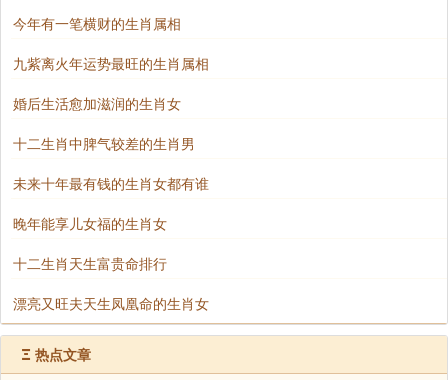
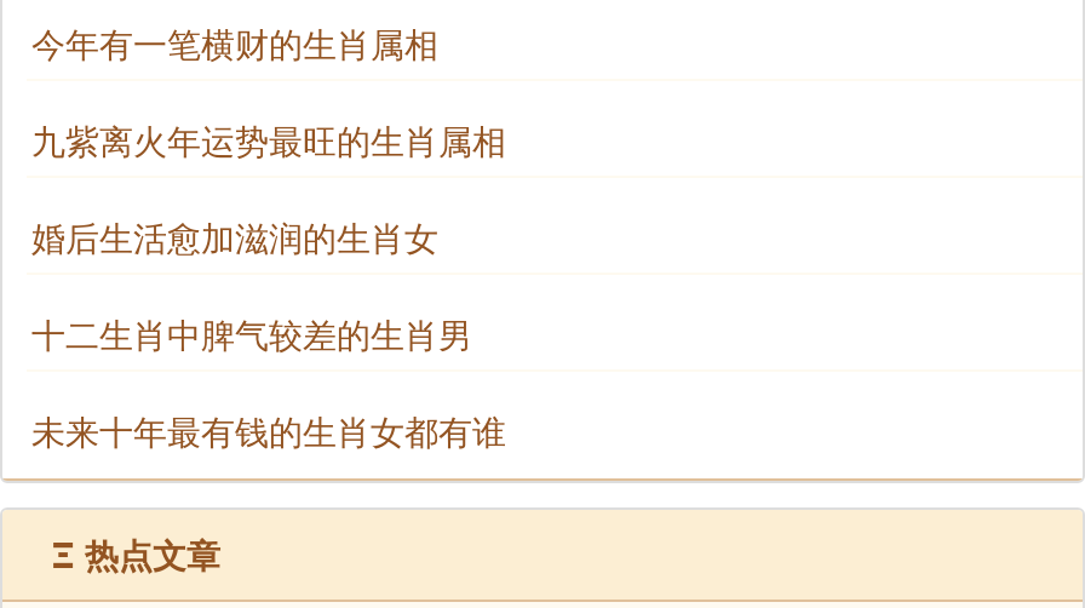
- 晚年能享儿女福的生肖女
- 十二生肖天生富贵命排行
- 漂亮又旺夫天生凤凰命的生肖女
